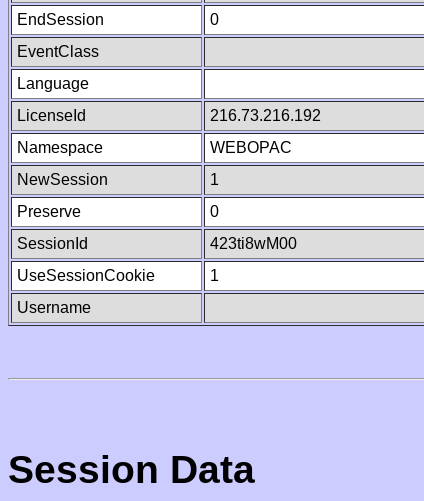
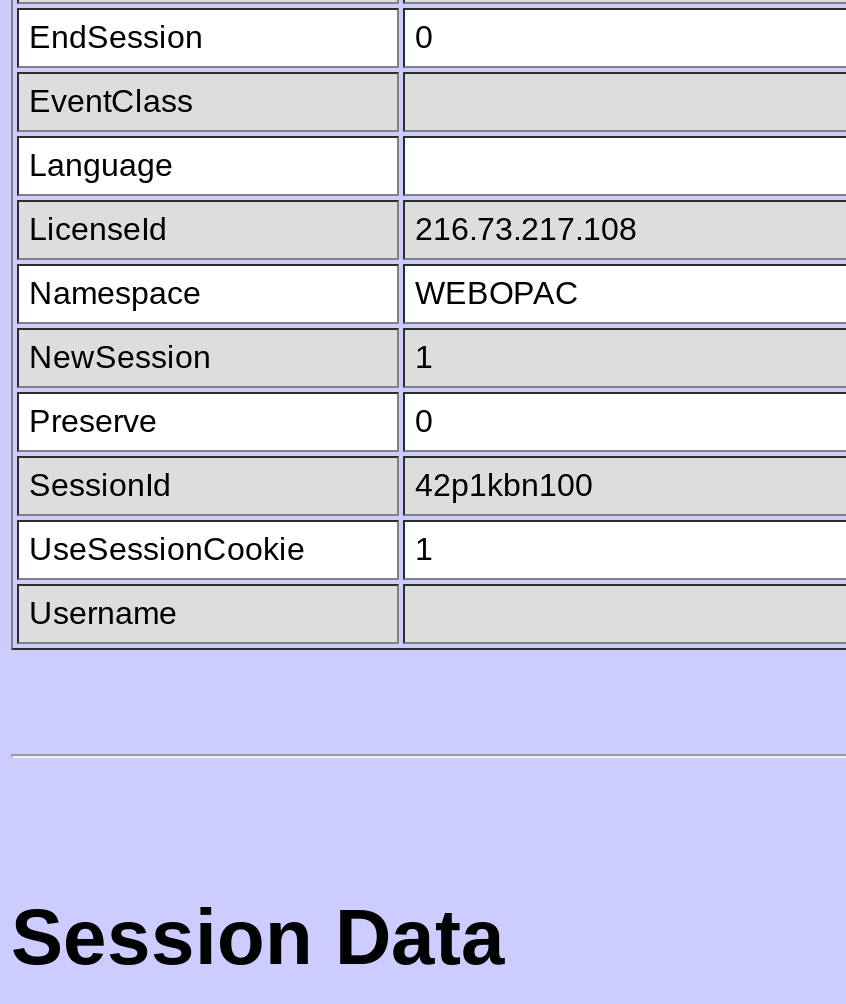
- 216.73.216.192
+ 216.73.217.108

- 423ti8wM00
+ 42p1kbn100
